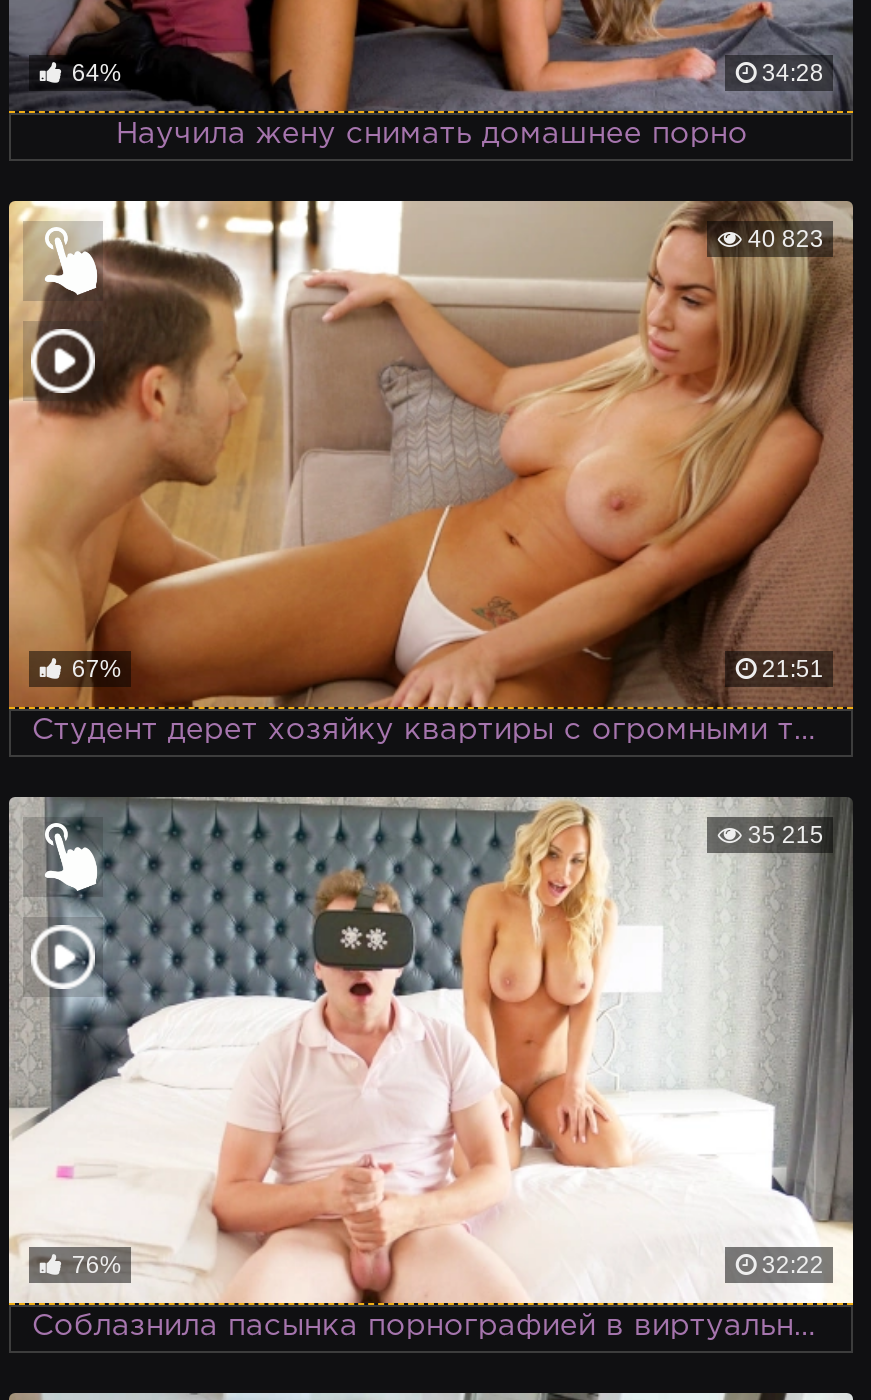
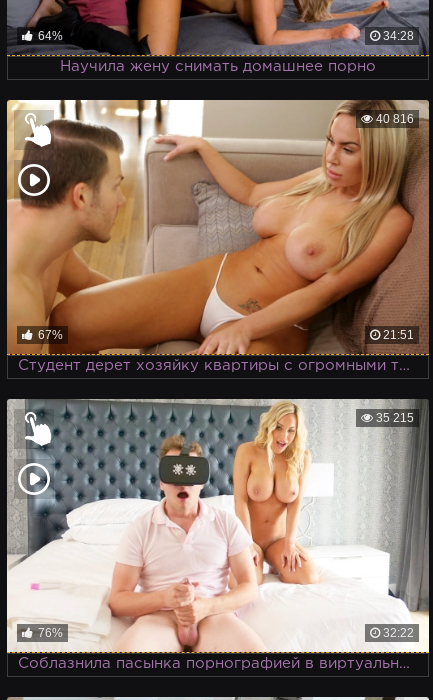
- 40 823
+ 40 816
